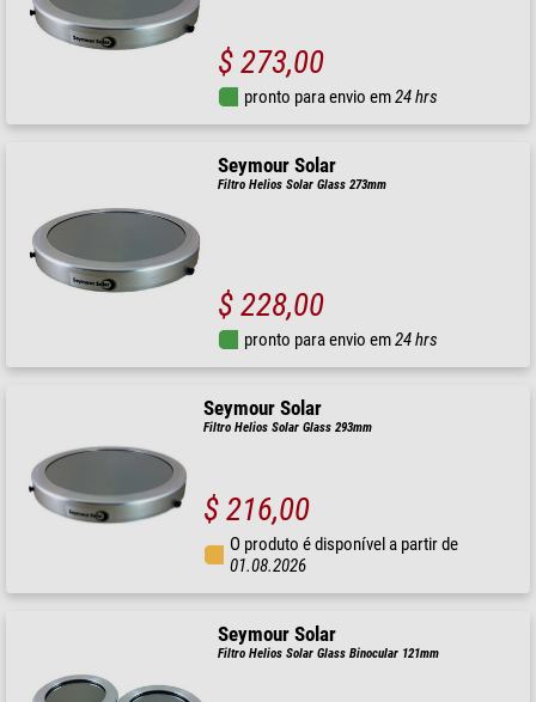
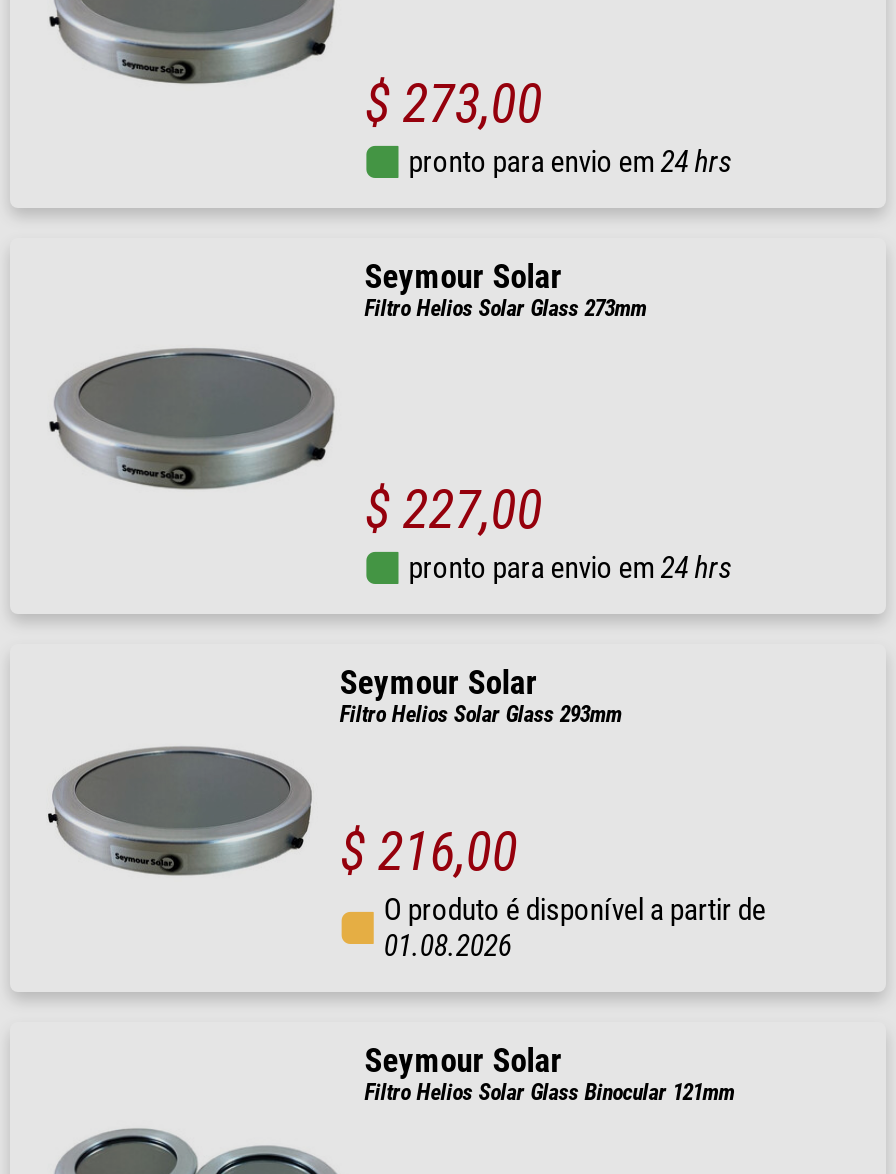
- $ 228,00
+ $ 227,00
